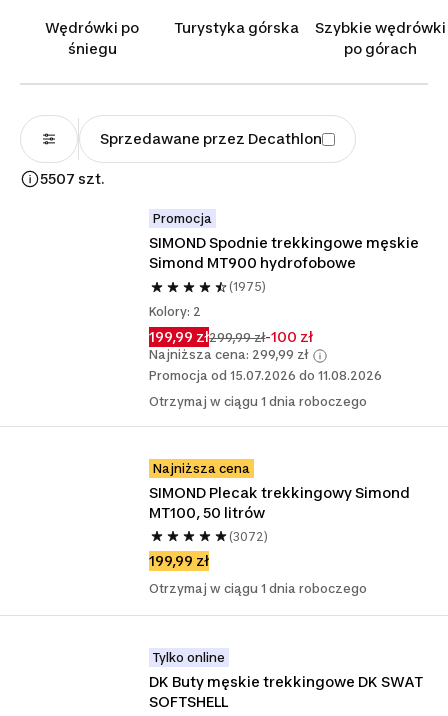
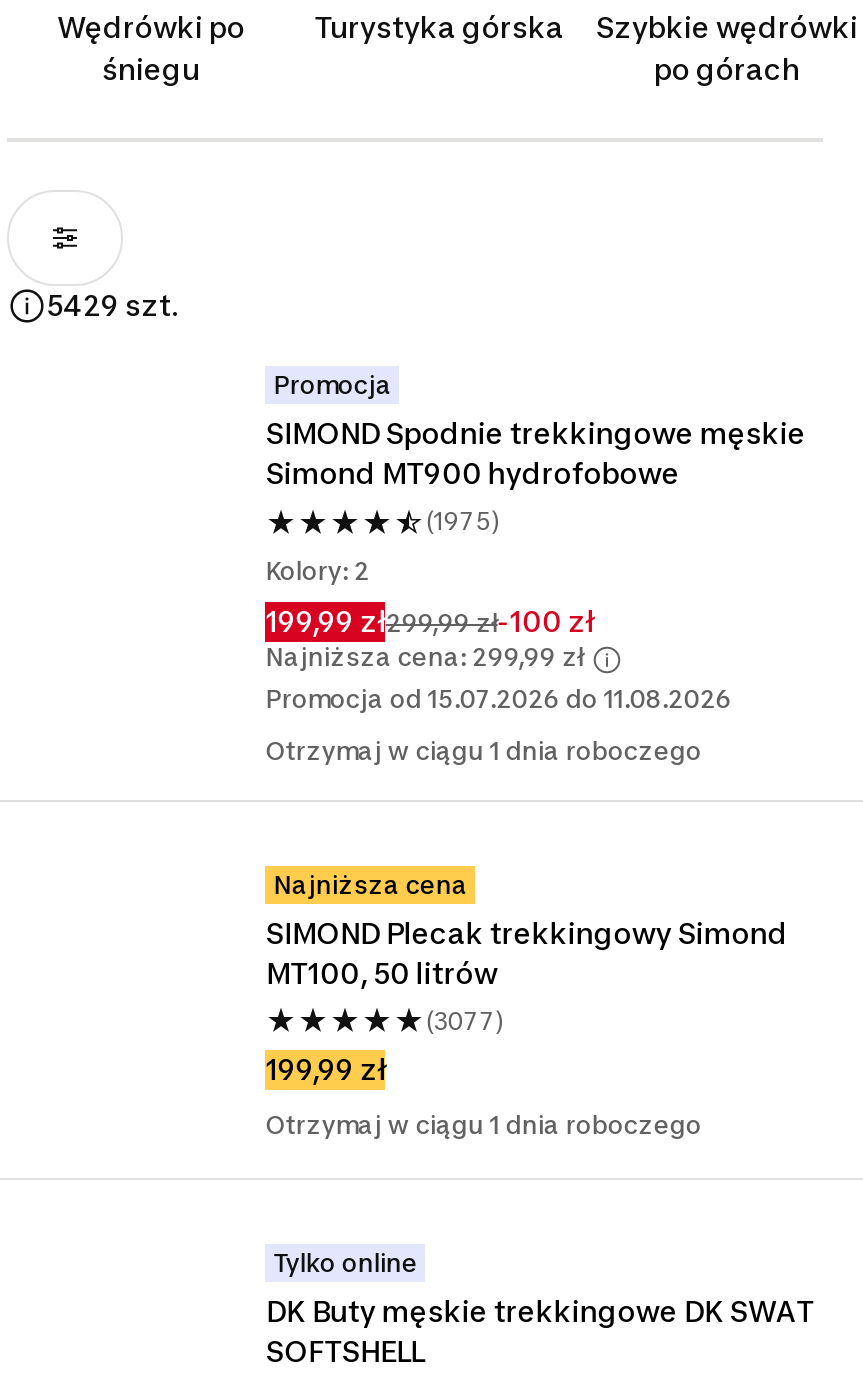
- Sprzedawane przez Decathlon
- 5507 szt.
+ 5429 szt.

- (3072)
+ (3077)
